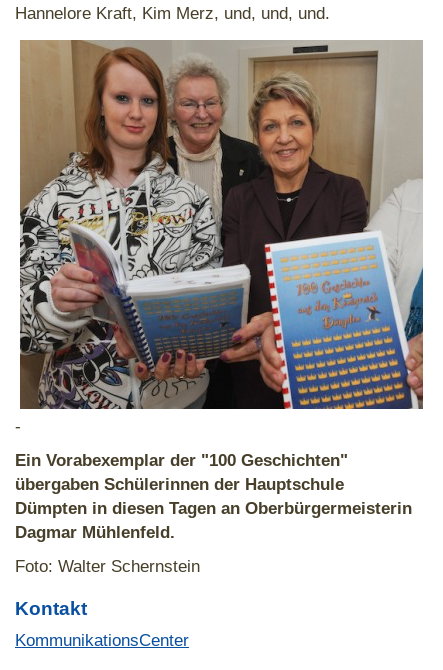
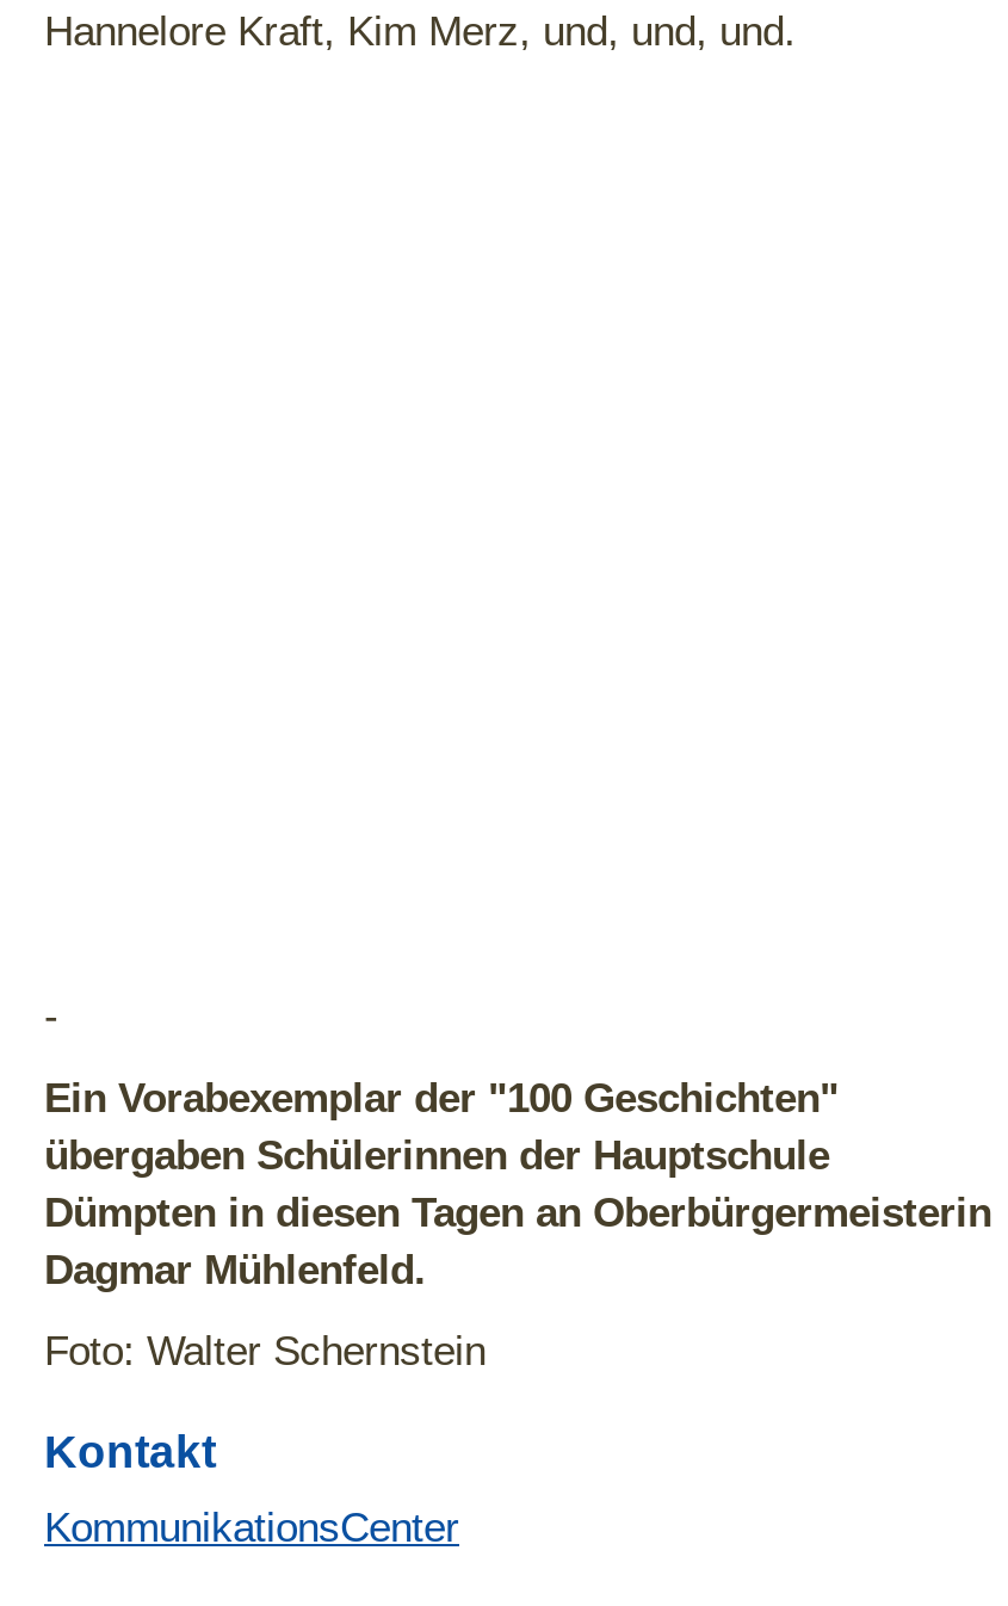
- [image]
